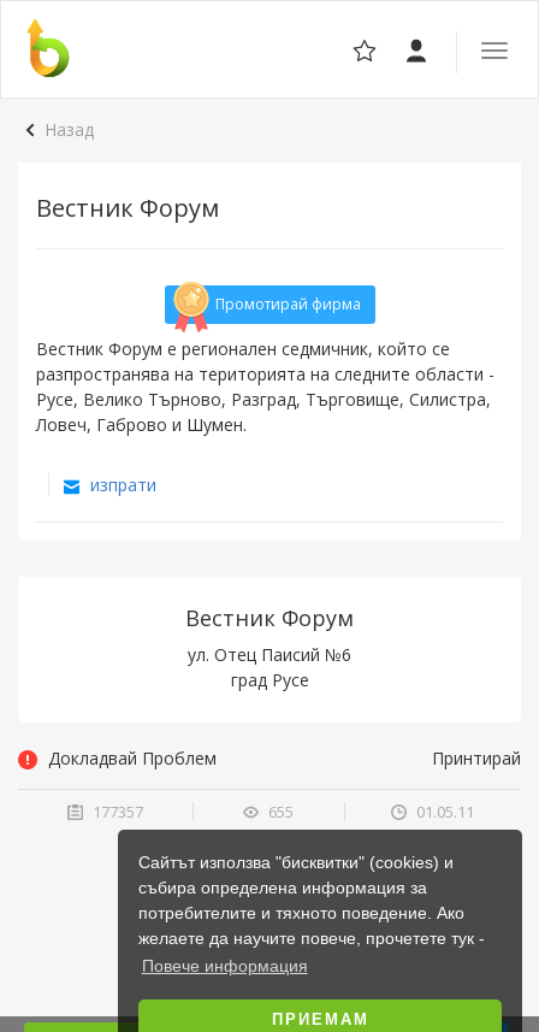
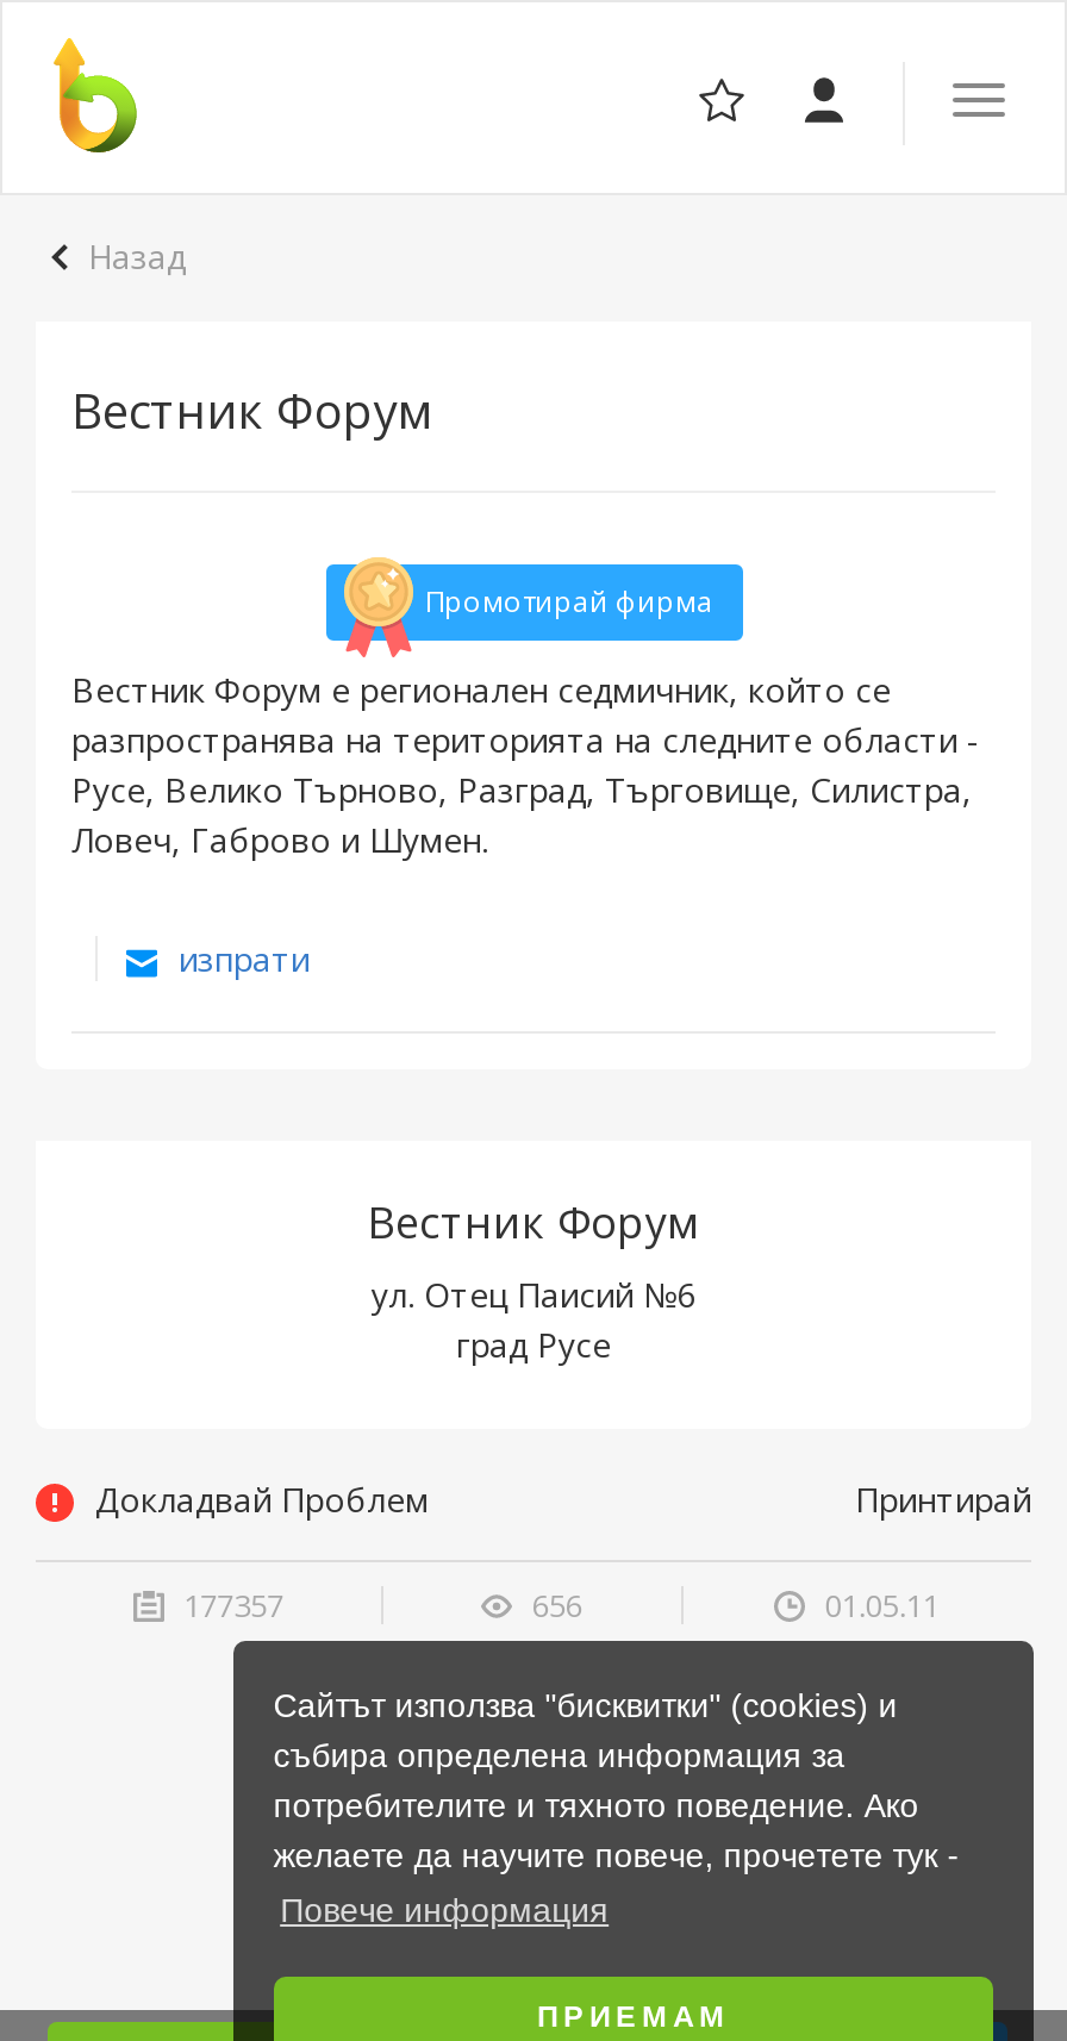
- 655
+ 656
